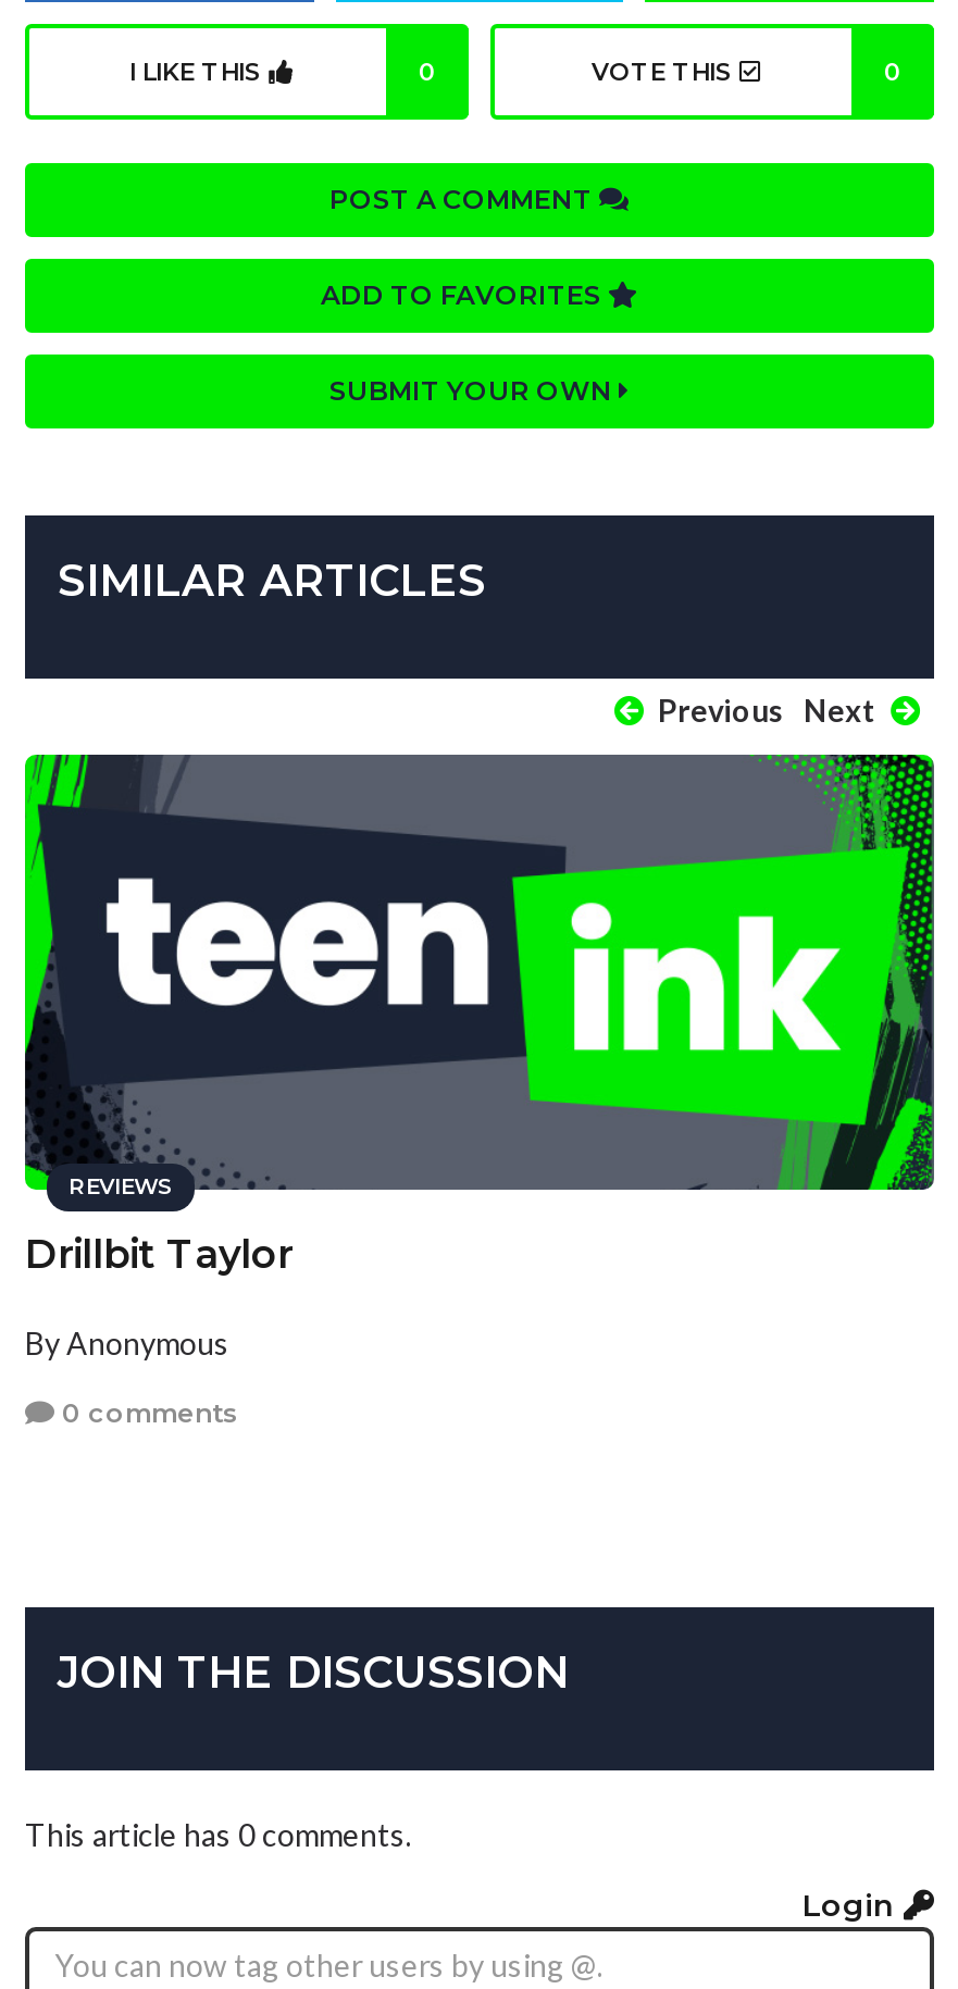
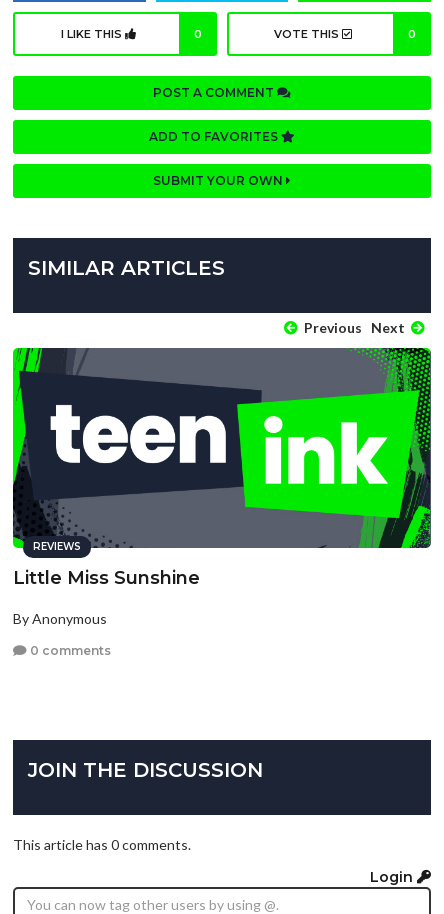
- Drillbit Taylor
+ Little Miss Sunshine
